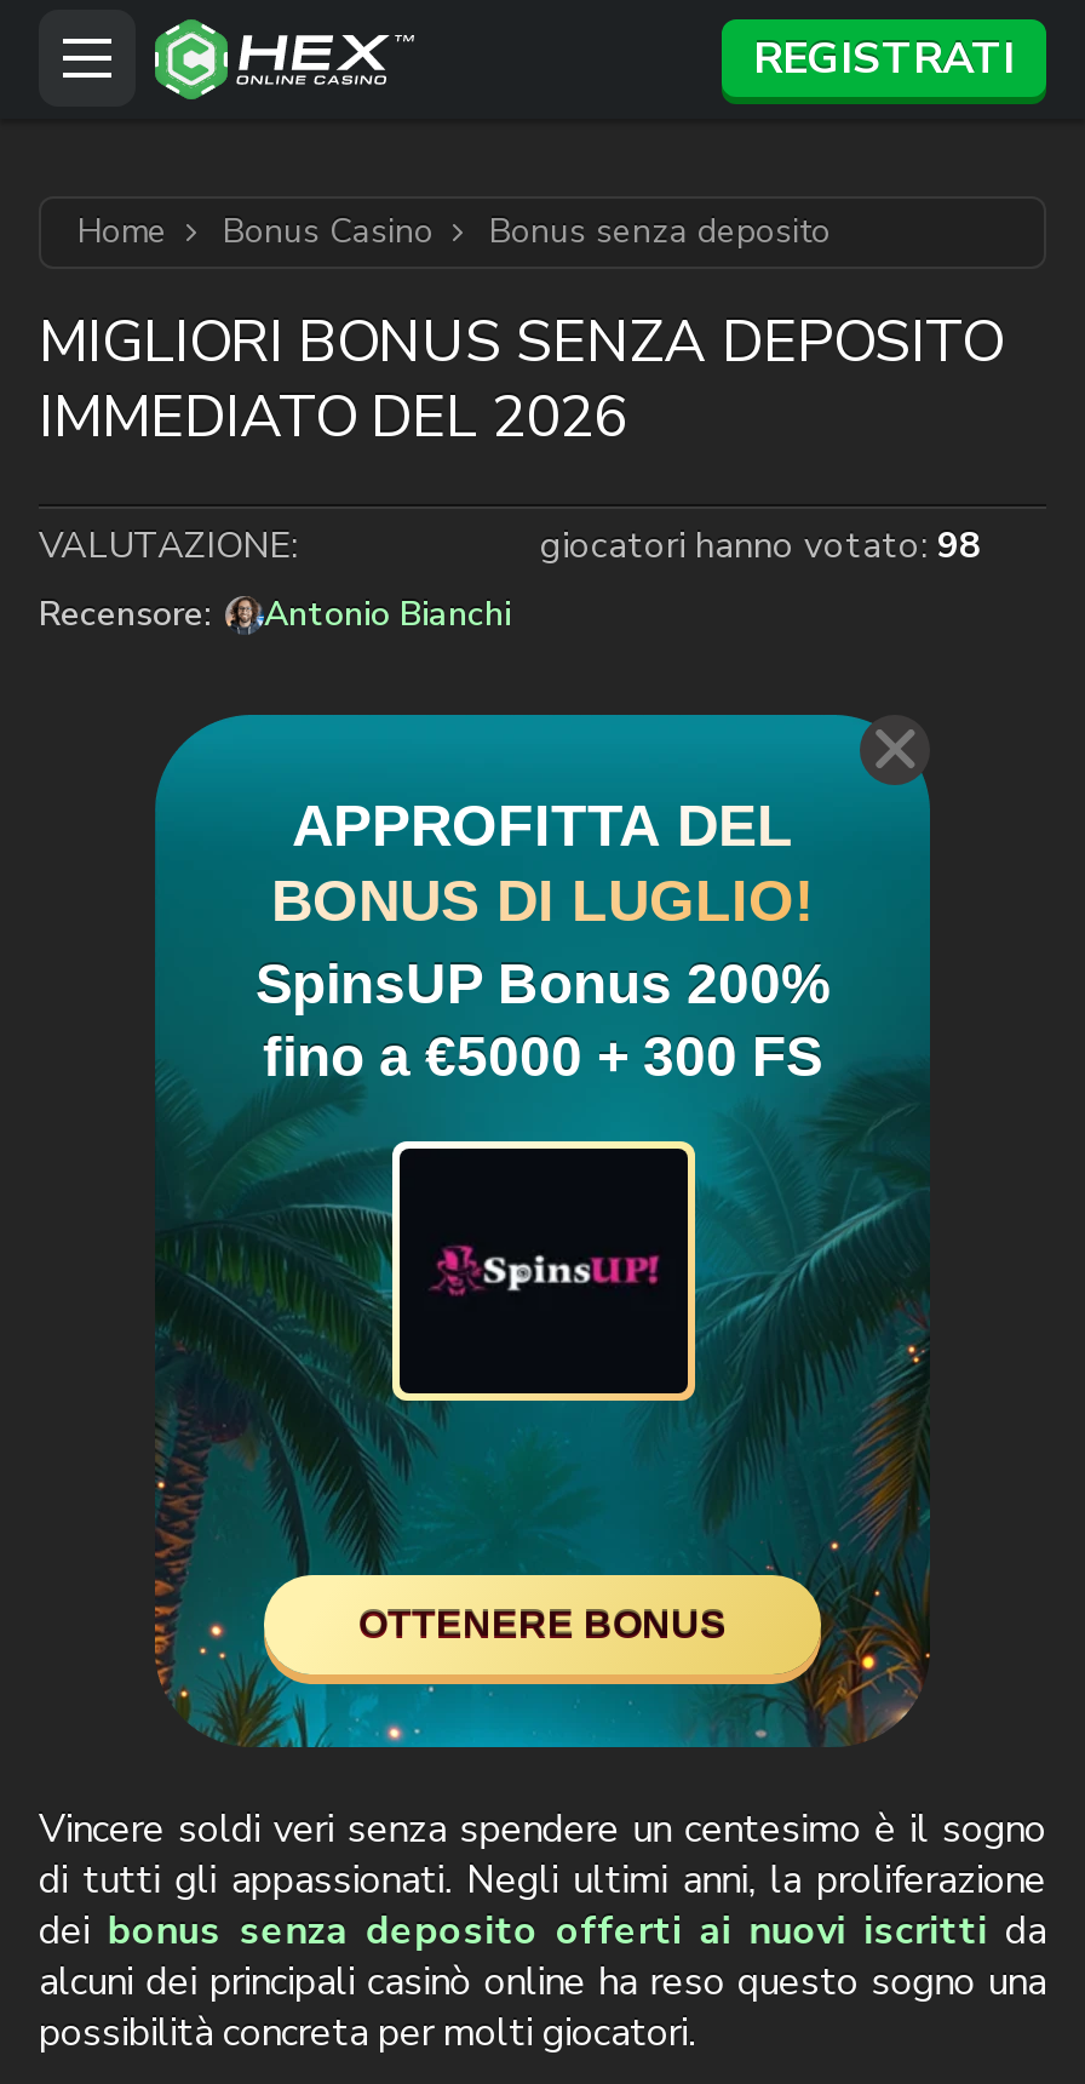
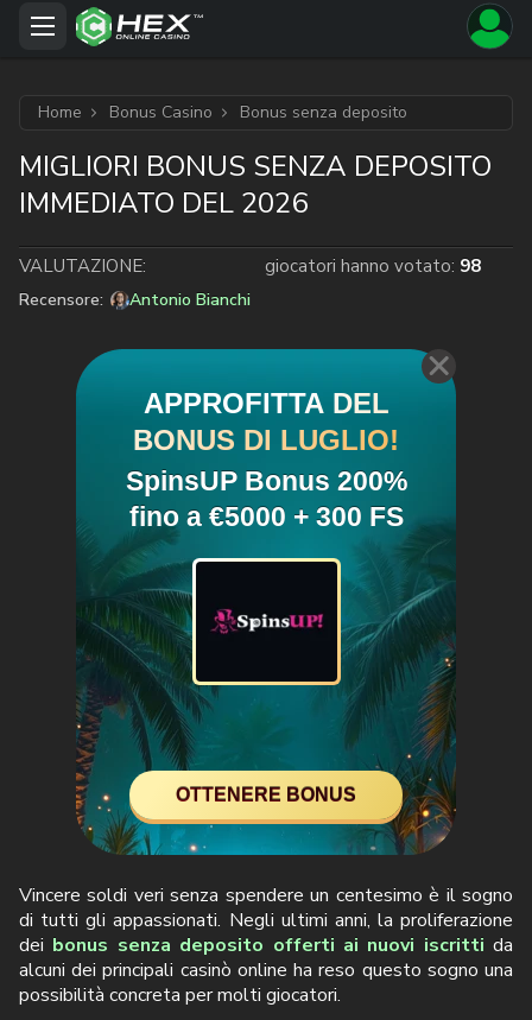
- REGISTRATI
